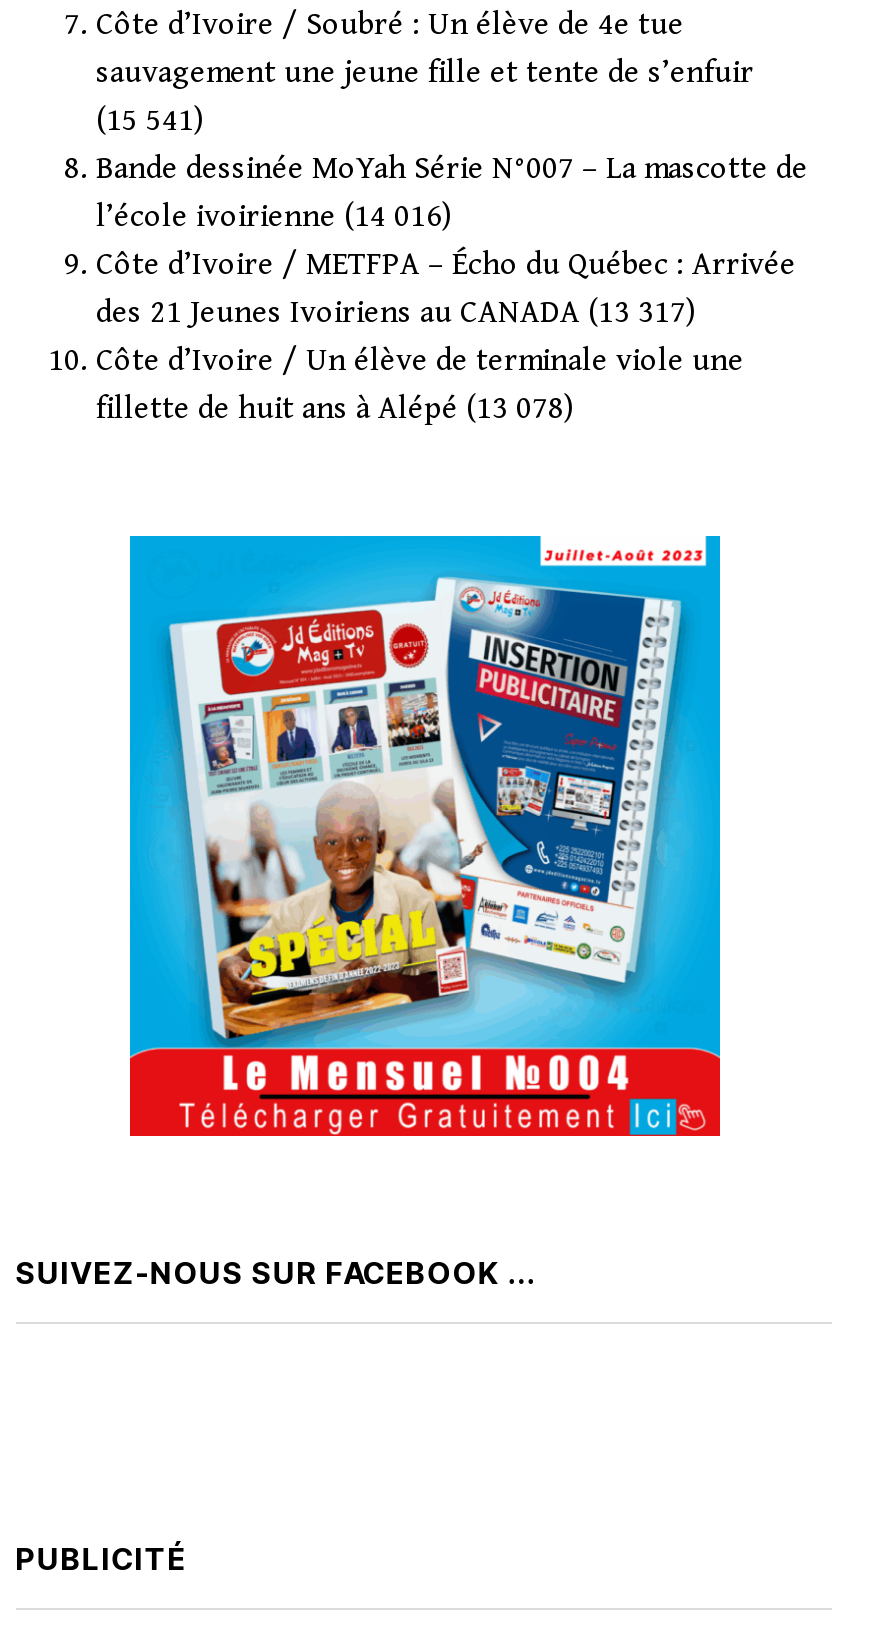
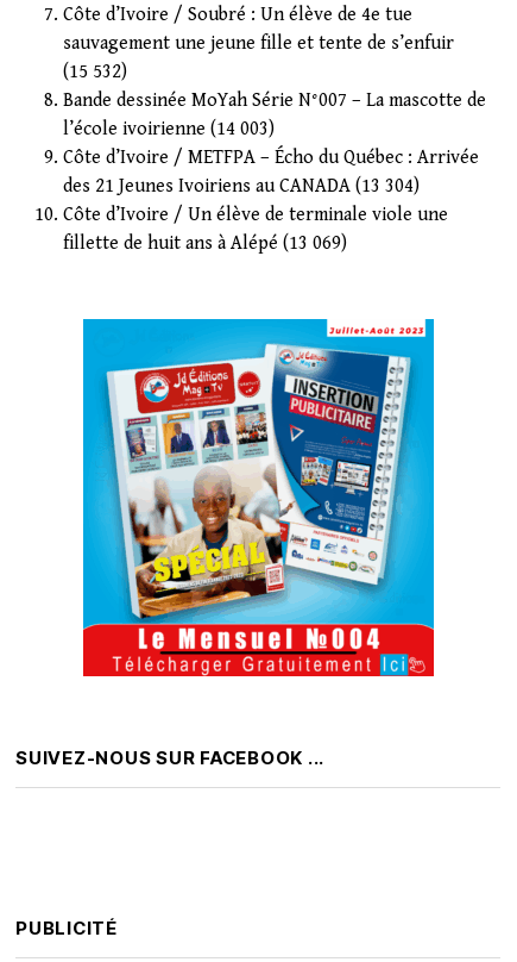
- (15 541)
+ (15 532)

- l’école ivoirienne (14 016)
+ l’école ivoirienne (14 003)

- des 21 Jeunes Ivoiriens au CANADA (13 317)
+ des 21 Jeunes Ivoiriens au CANADA (13 304)

- fillette de huit ans à Alépé (13 078)
+ fillette de huit ans à Alépé (13 069)
